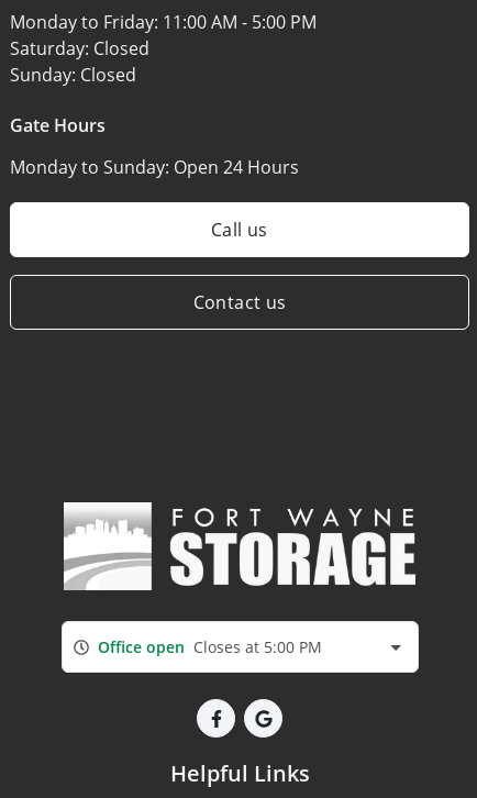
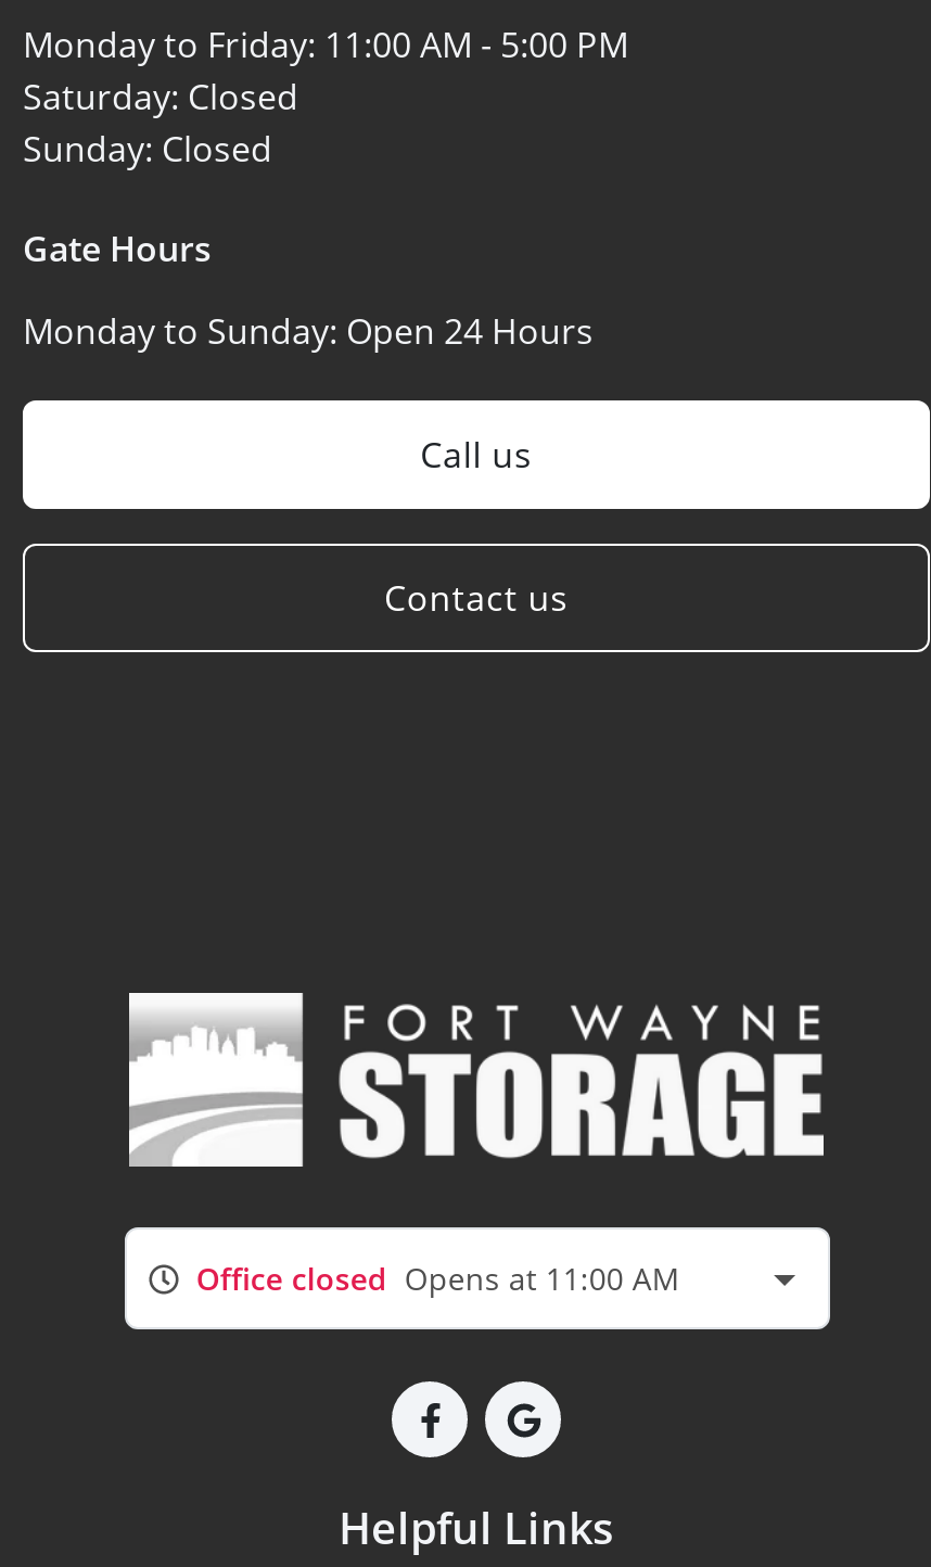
- Office open Closes at 5:00 PM
+ Office closed Opens at 11:00 AM
